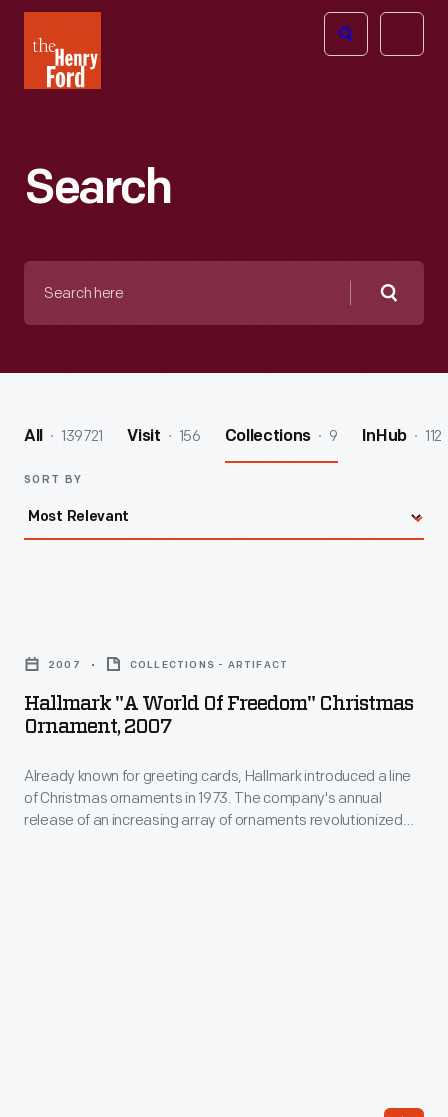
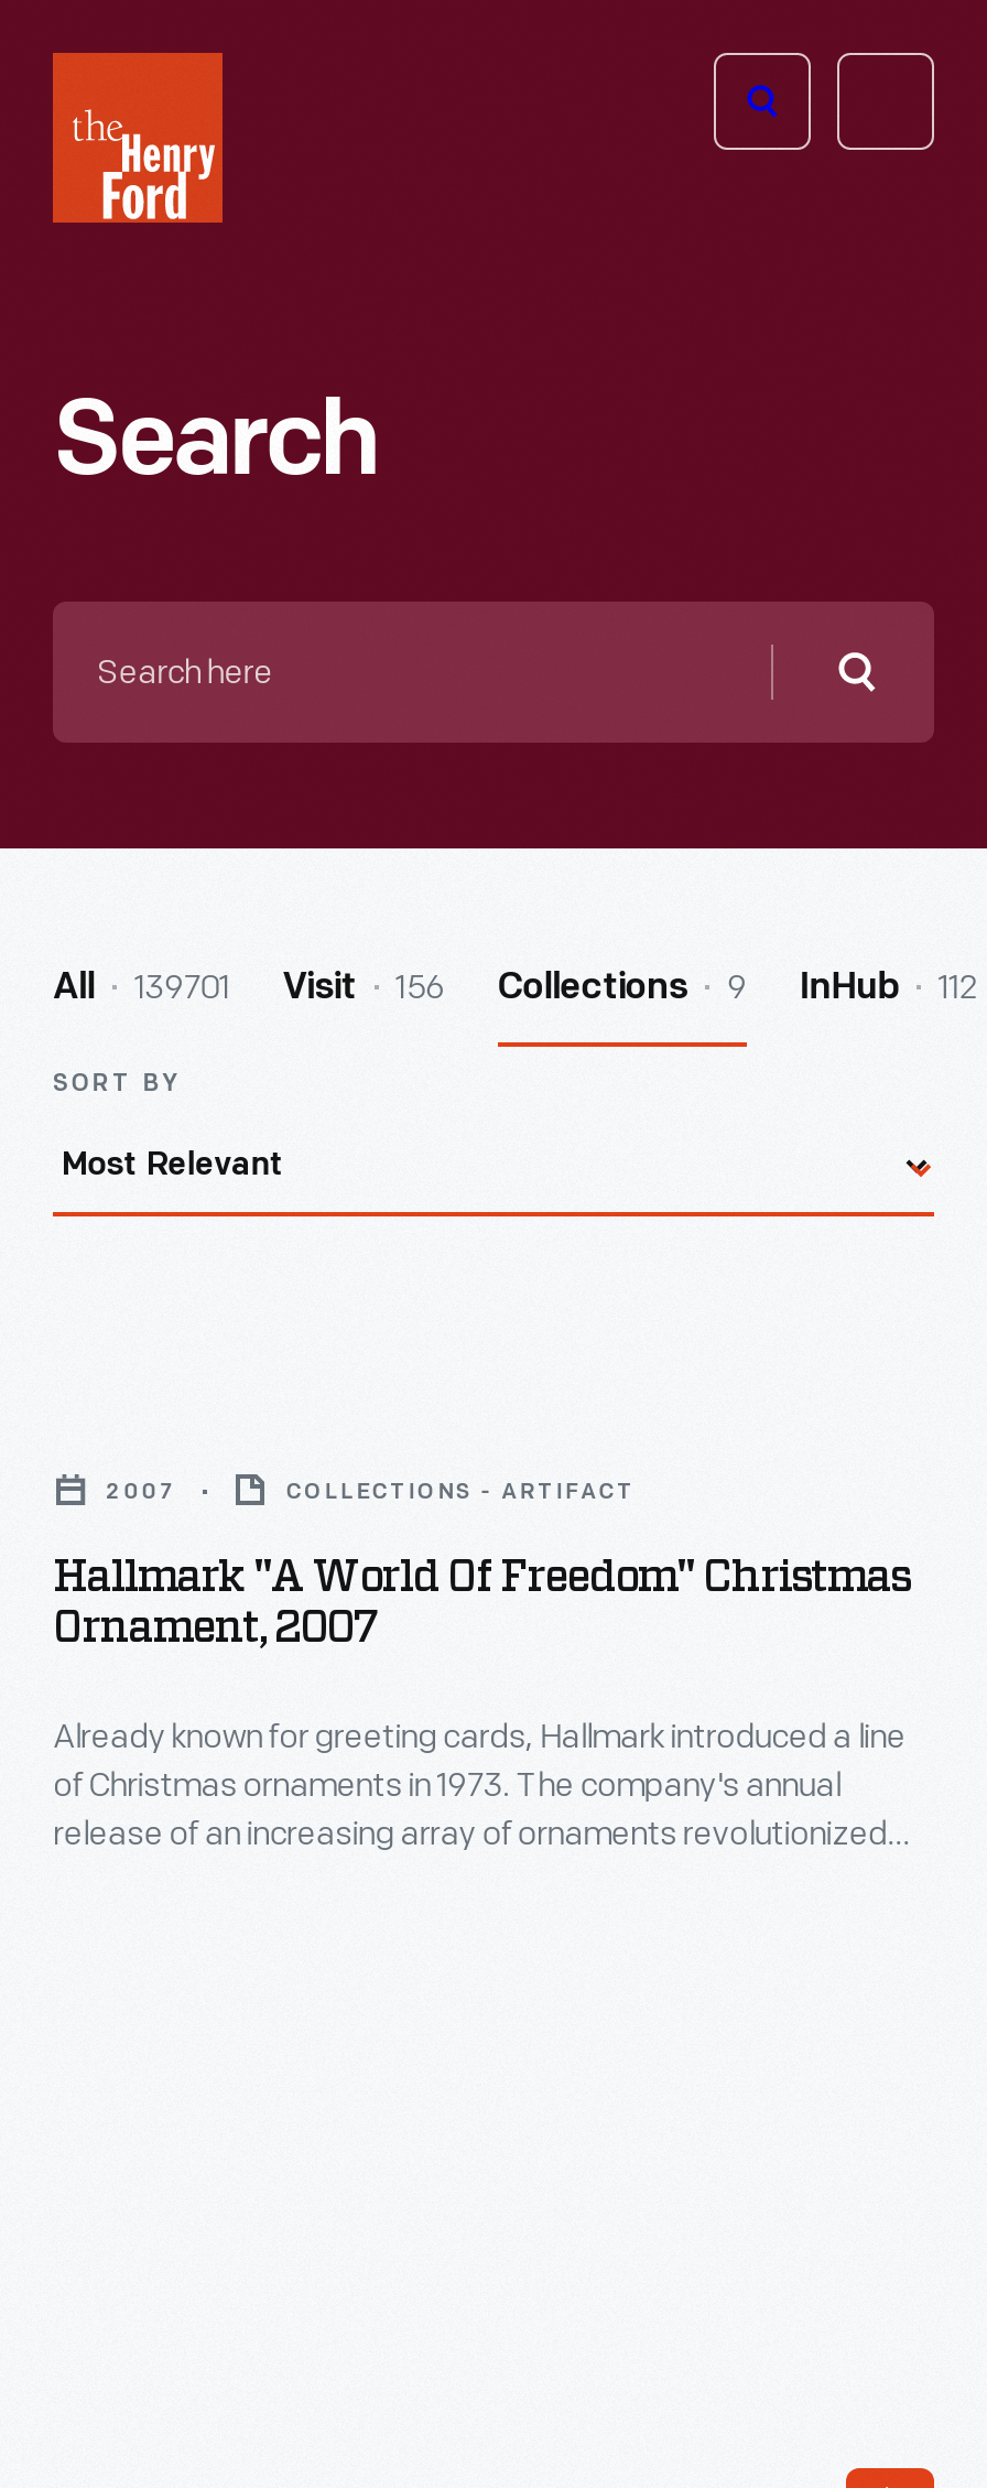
- All 139721 Visit 156 Collections 9 InHub 112
+ All 139701 Visit 156 Collections 9 InHub 112
